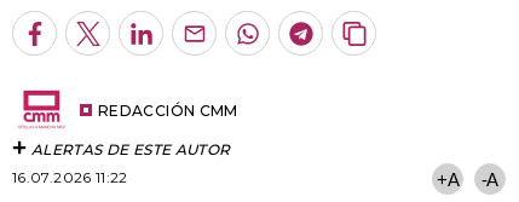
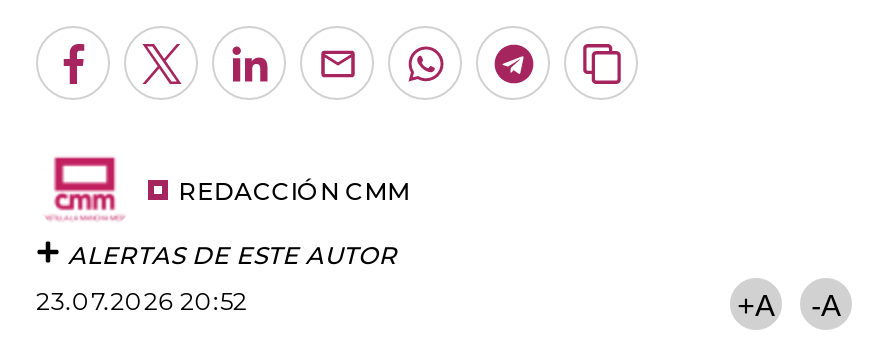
- 16.07.2026 11:22
+ 23.07.2026 20:52
